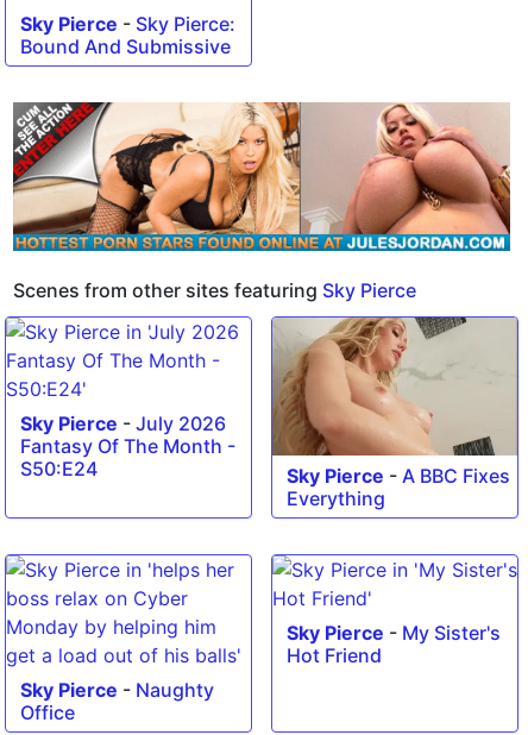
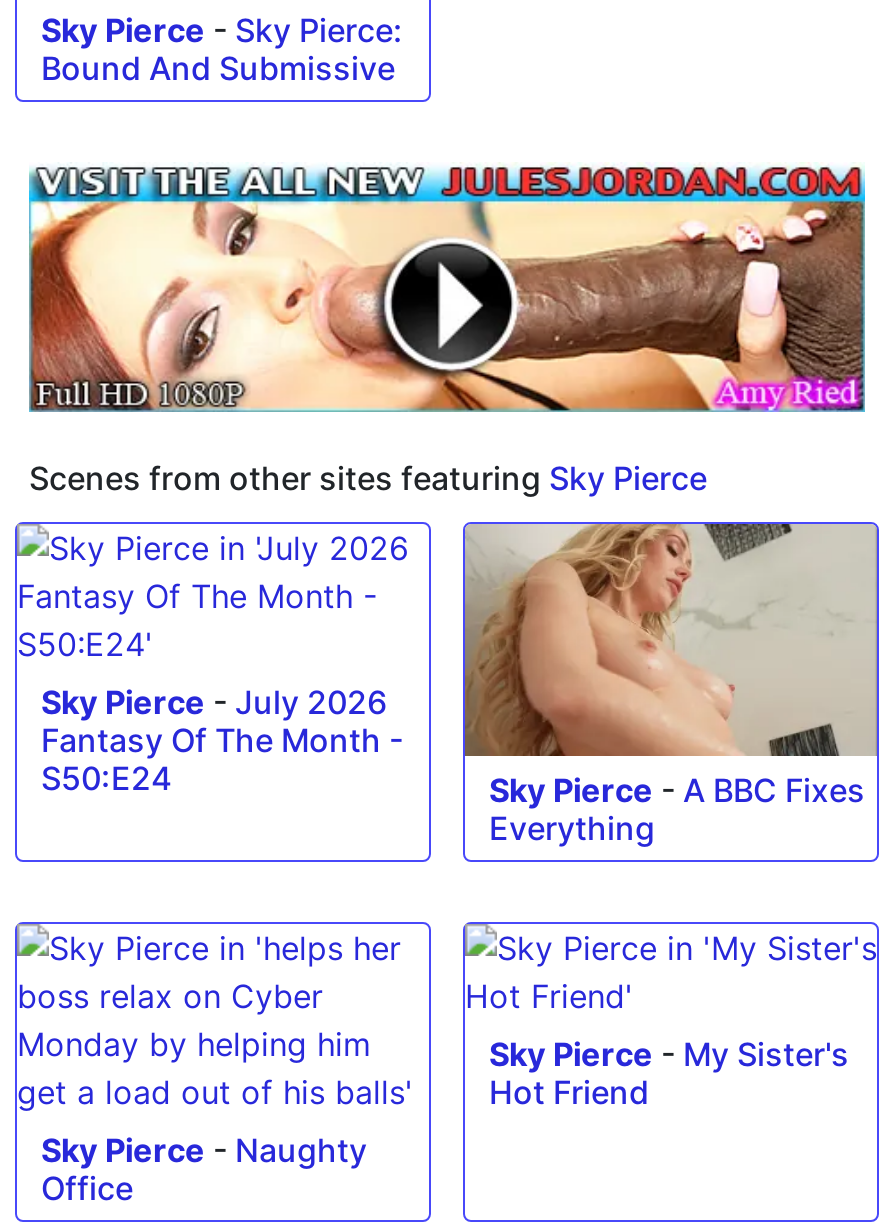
- [image]
+ [image]
